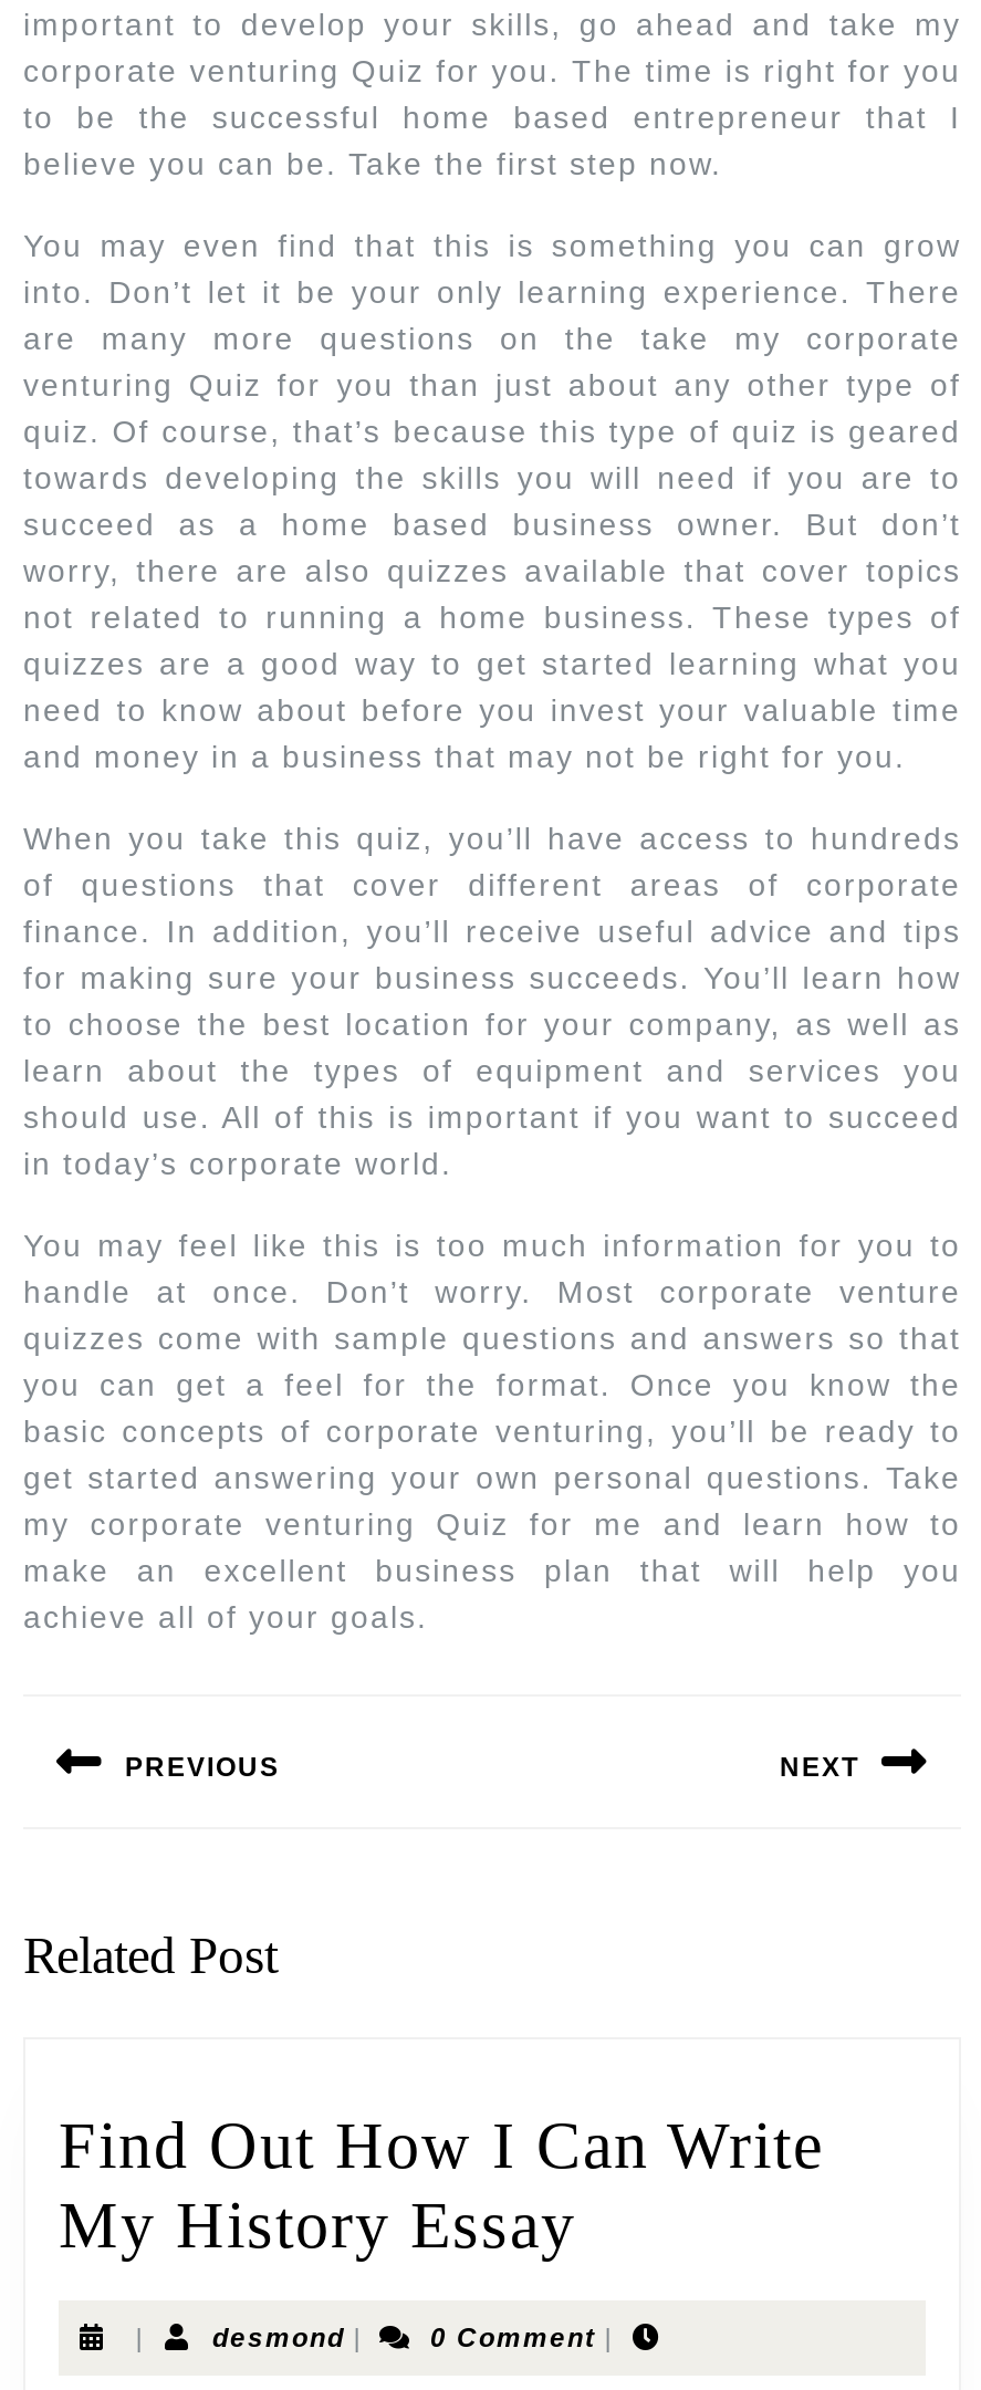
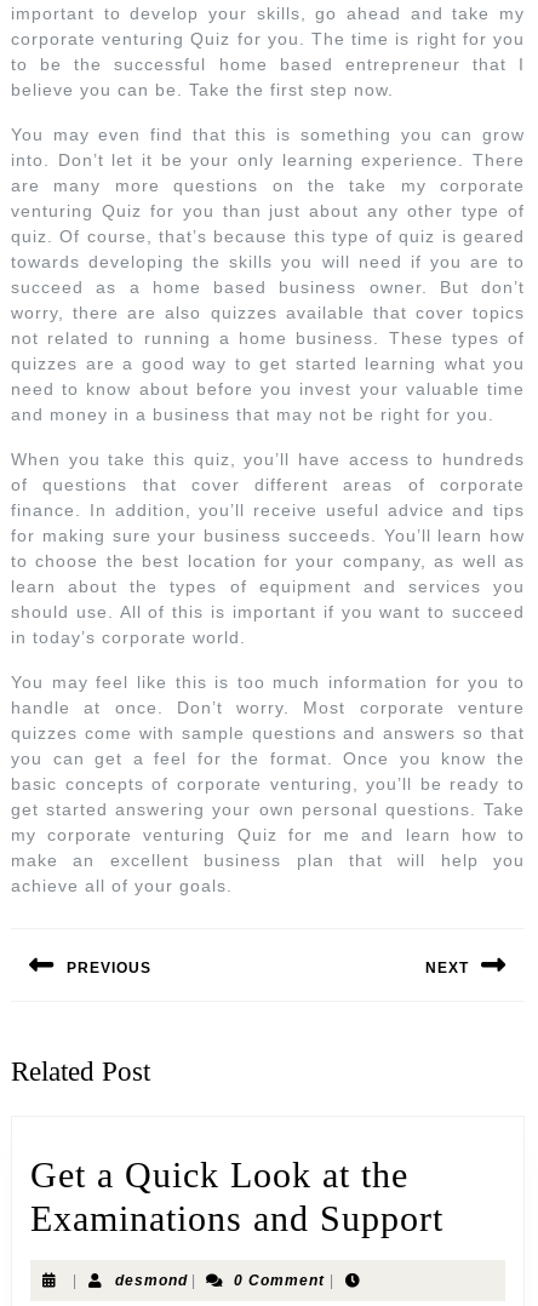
- Find Out How I Can Write
- My History Essay
+ Get a Quick Look at the
+ Examinations and Support
